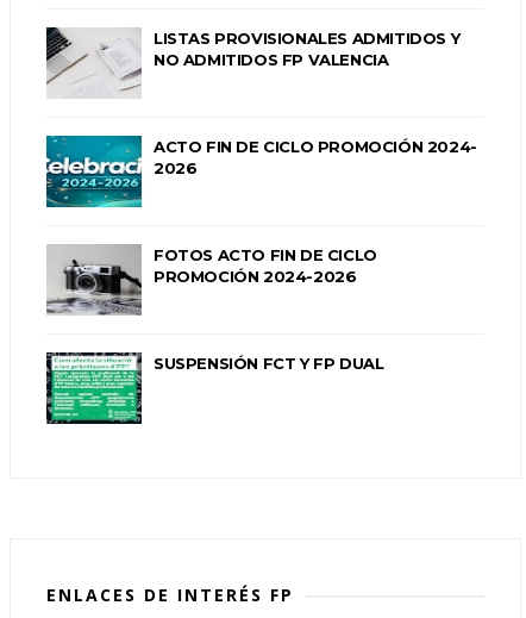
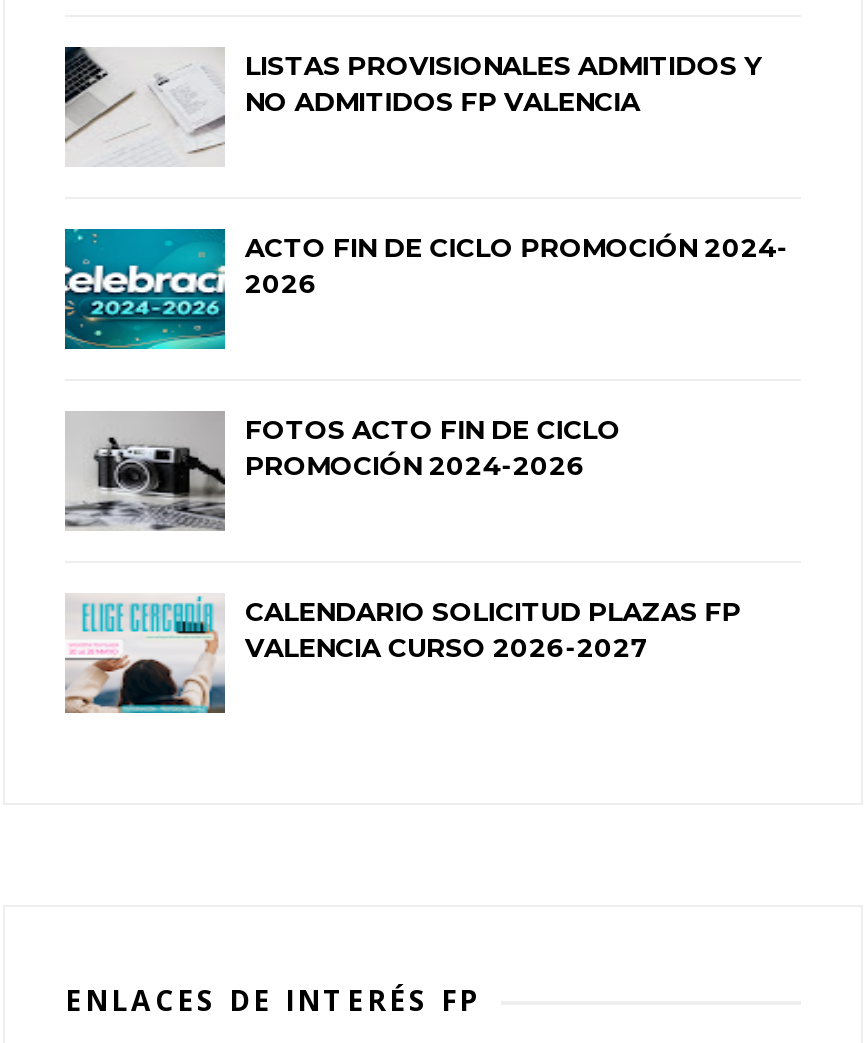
- [image]
- SUSPENSIÓN FCT Y FP DUAL
+ [image]
+ CALENDARIO SOLICITUD PLAZAS FP
+ VALENCIA CURSO 2026-2027
